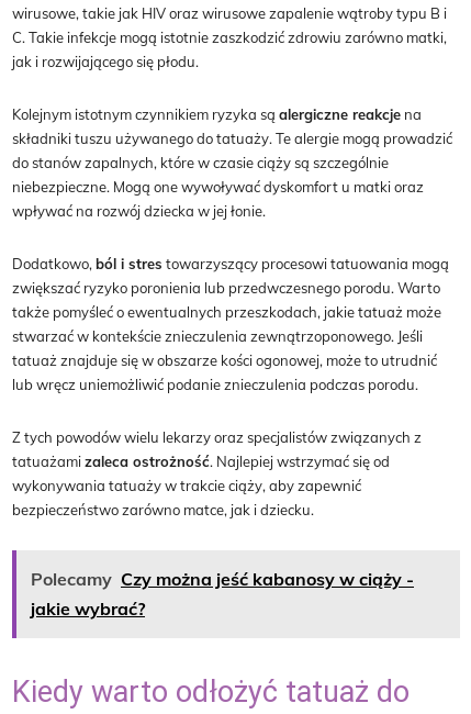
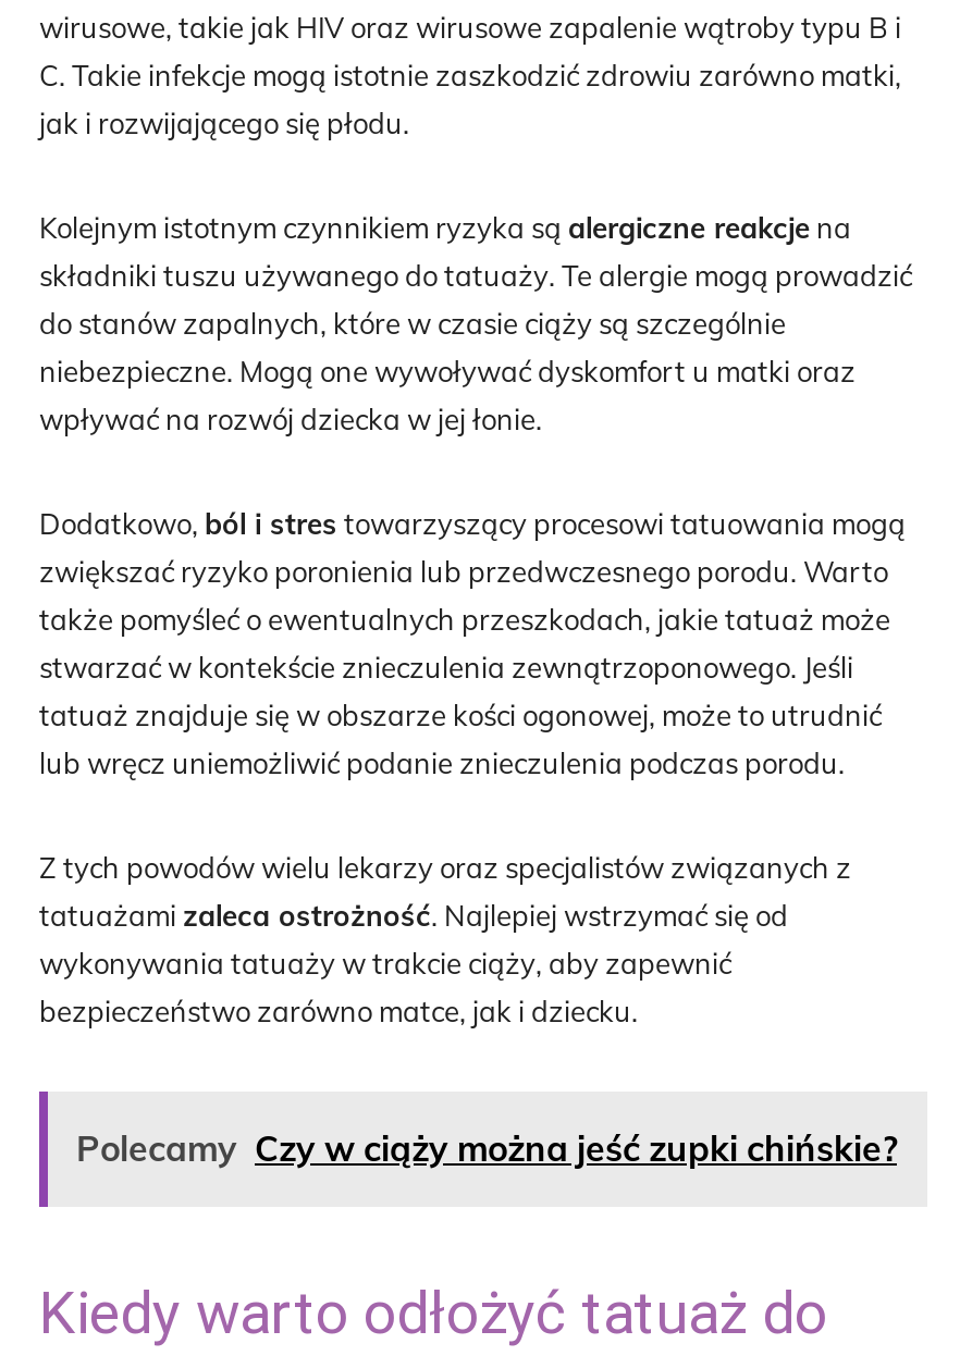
- Polecamy Czy można jeść kabanosy w ciąży -
- jakie wybrać?
+ Polecamy Czy w ciąży można jeść zupki chińskie?
